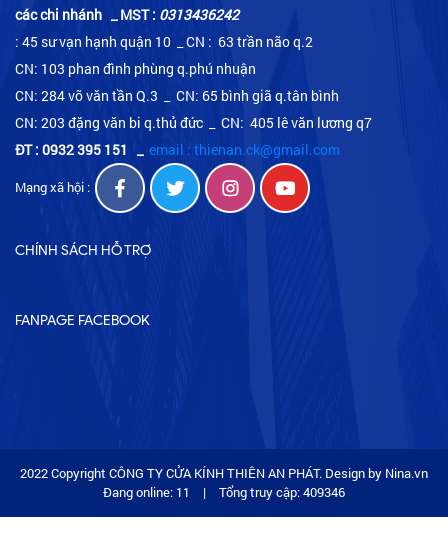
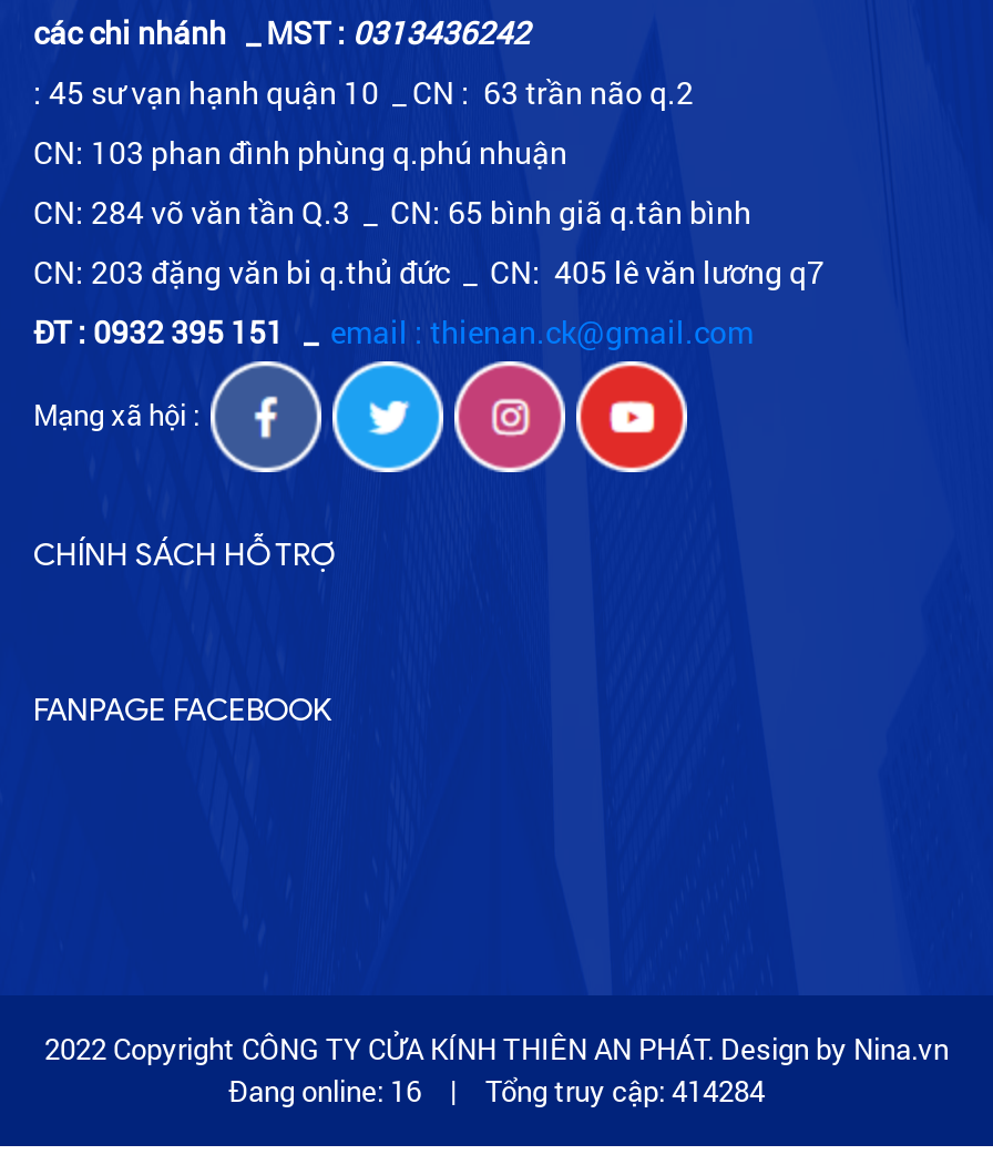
- Đang online: 11
+ Đang online: 16

- Tổng truy cập: 409346
+ Tổng truy cập: 414284
